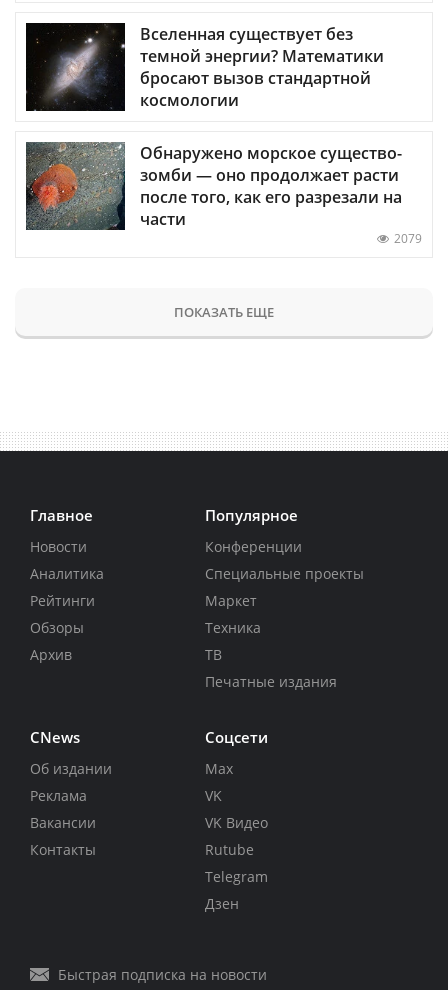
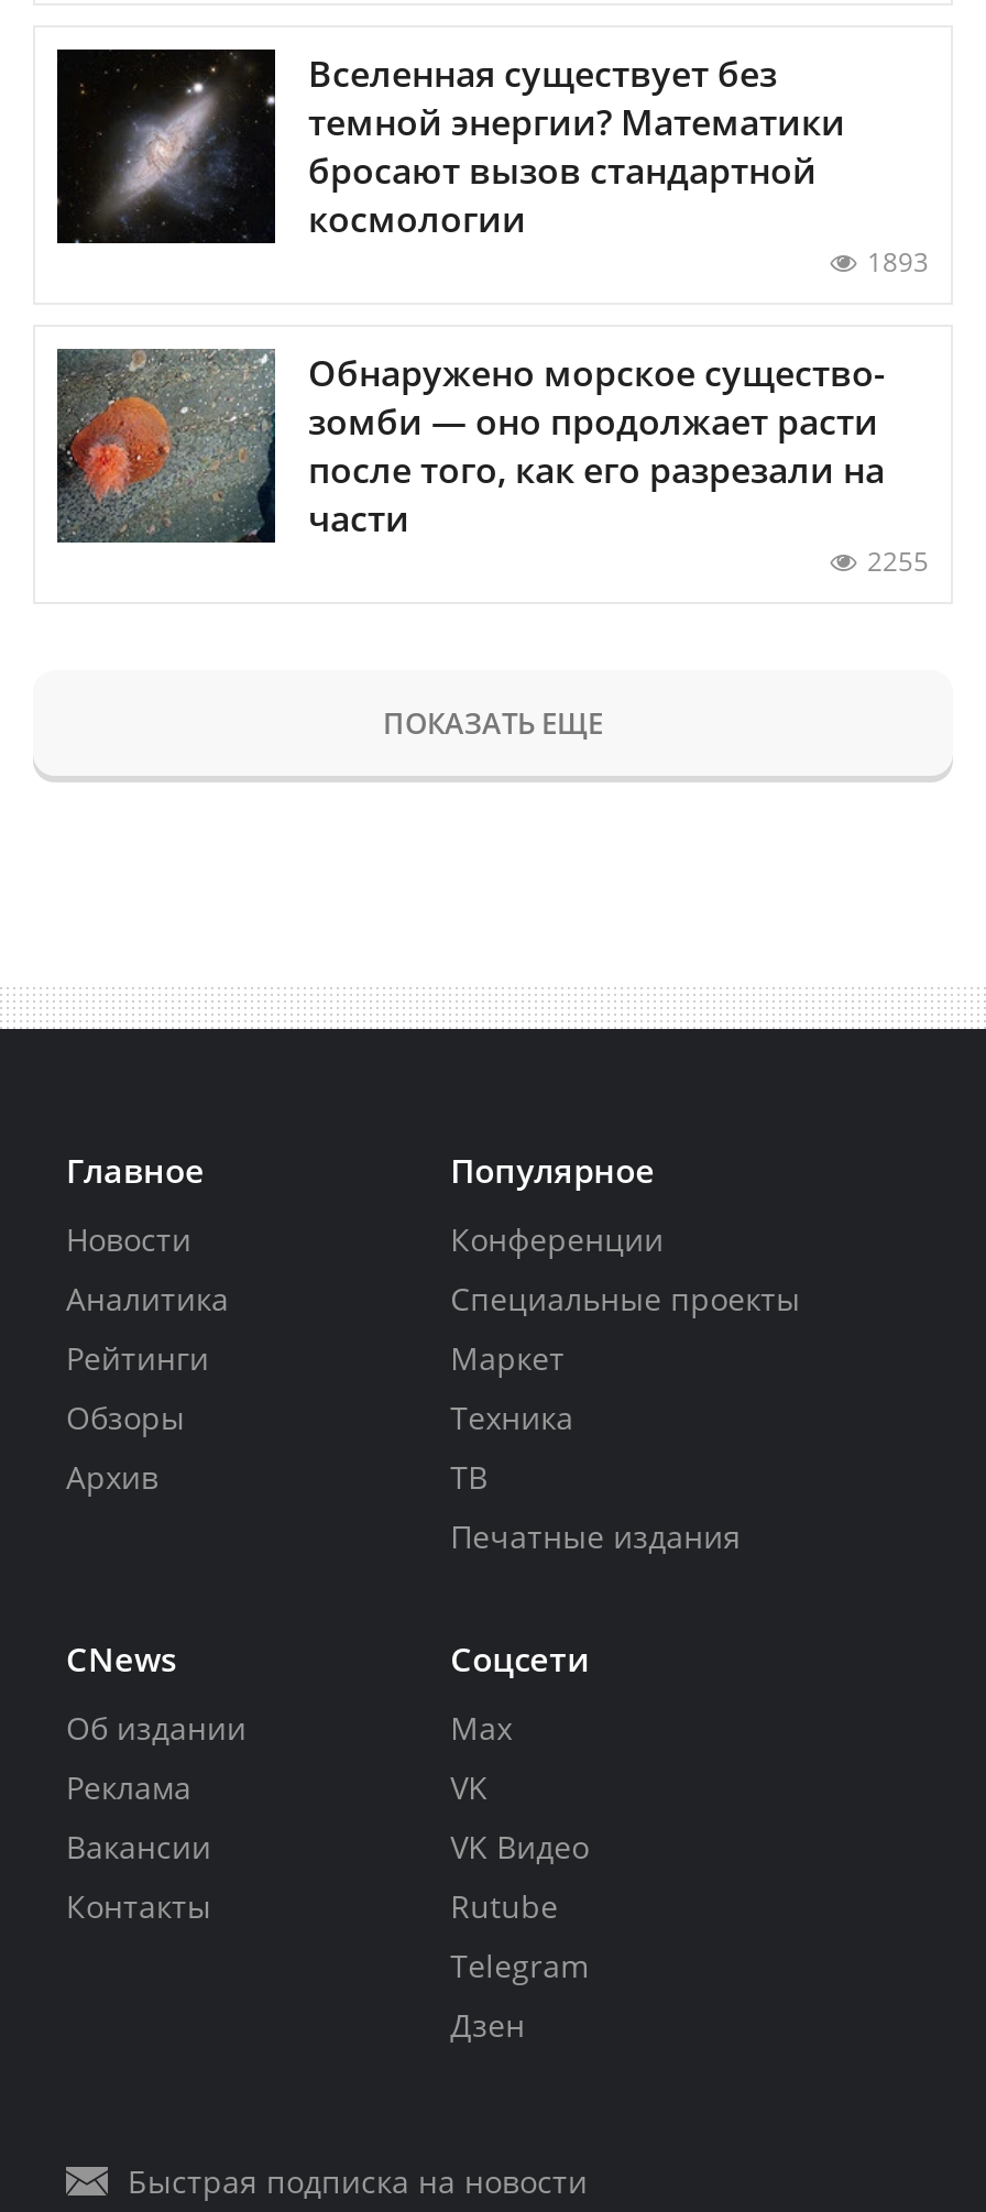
+ 1893

- 2079
+ 2255
